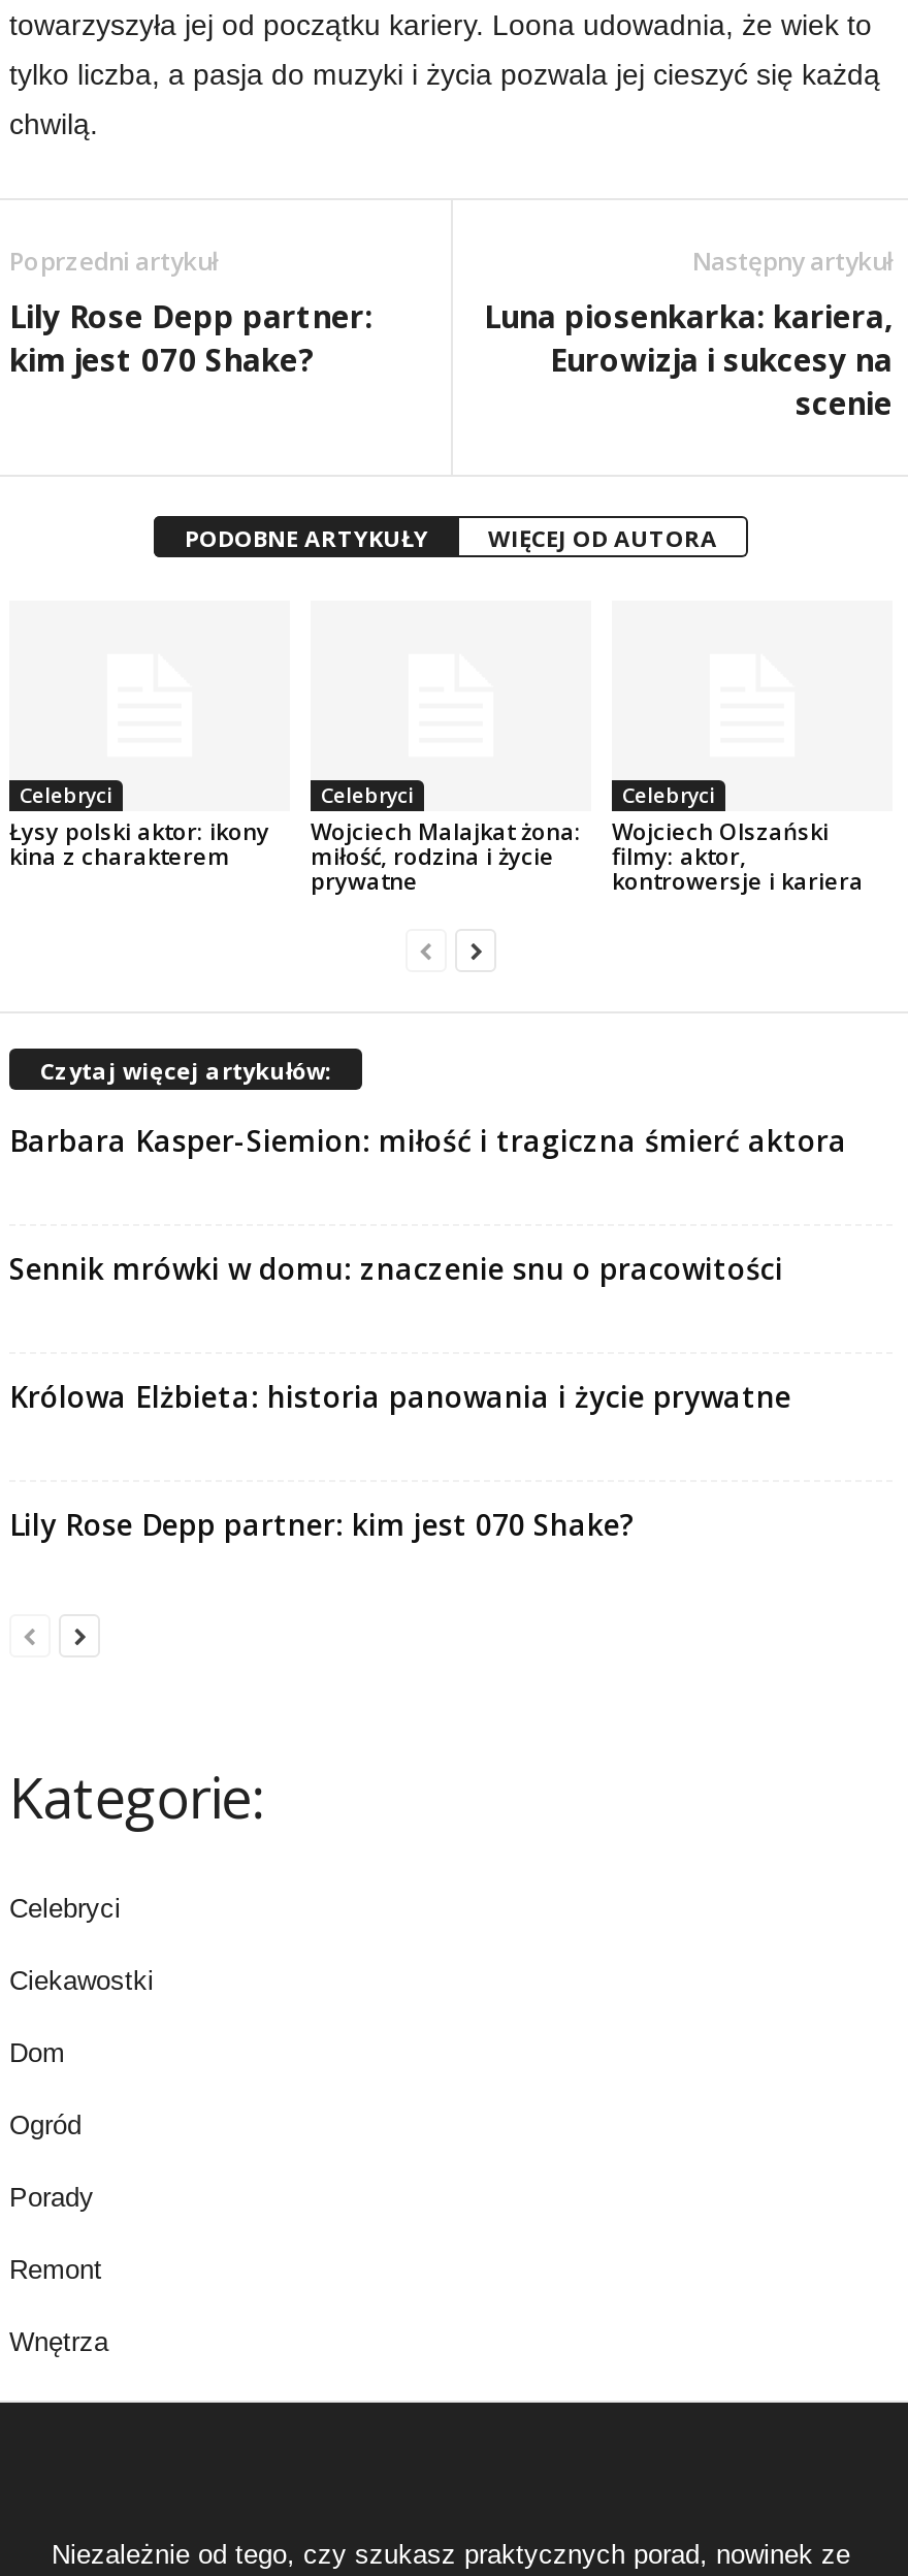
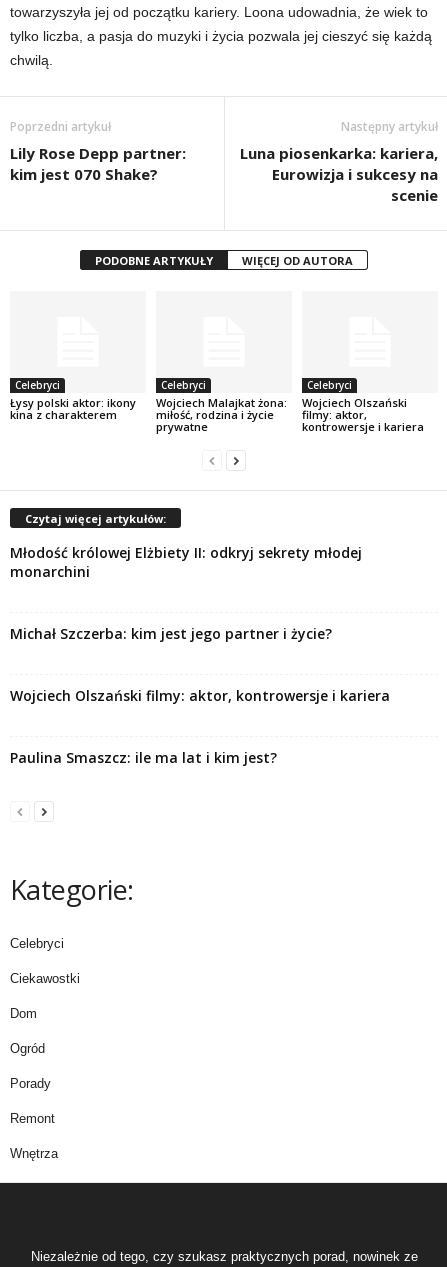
- Barbara Kasper-Siemion: miłość i tragiczna śmierć aktora
+ Młodość królowej Elżbiety II: odkryj sekrety młodej
+ monarchini

- Sennik mrówki w domu: znaczenie snu o pracowitości
+ Michał Szczerba: kim jest jego partner i życie?

- Królowa Elżbieta: historia panowania i życie prywatne
+ Wojciech Olszański filmy: aktor, kontrowersje i kariera

- Lily Rose Depp partner: kim jest 070 Shake?
+ Paulina Smaszcz: ile ma lat i kim jest?
